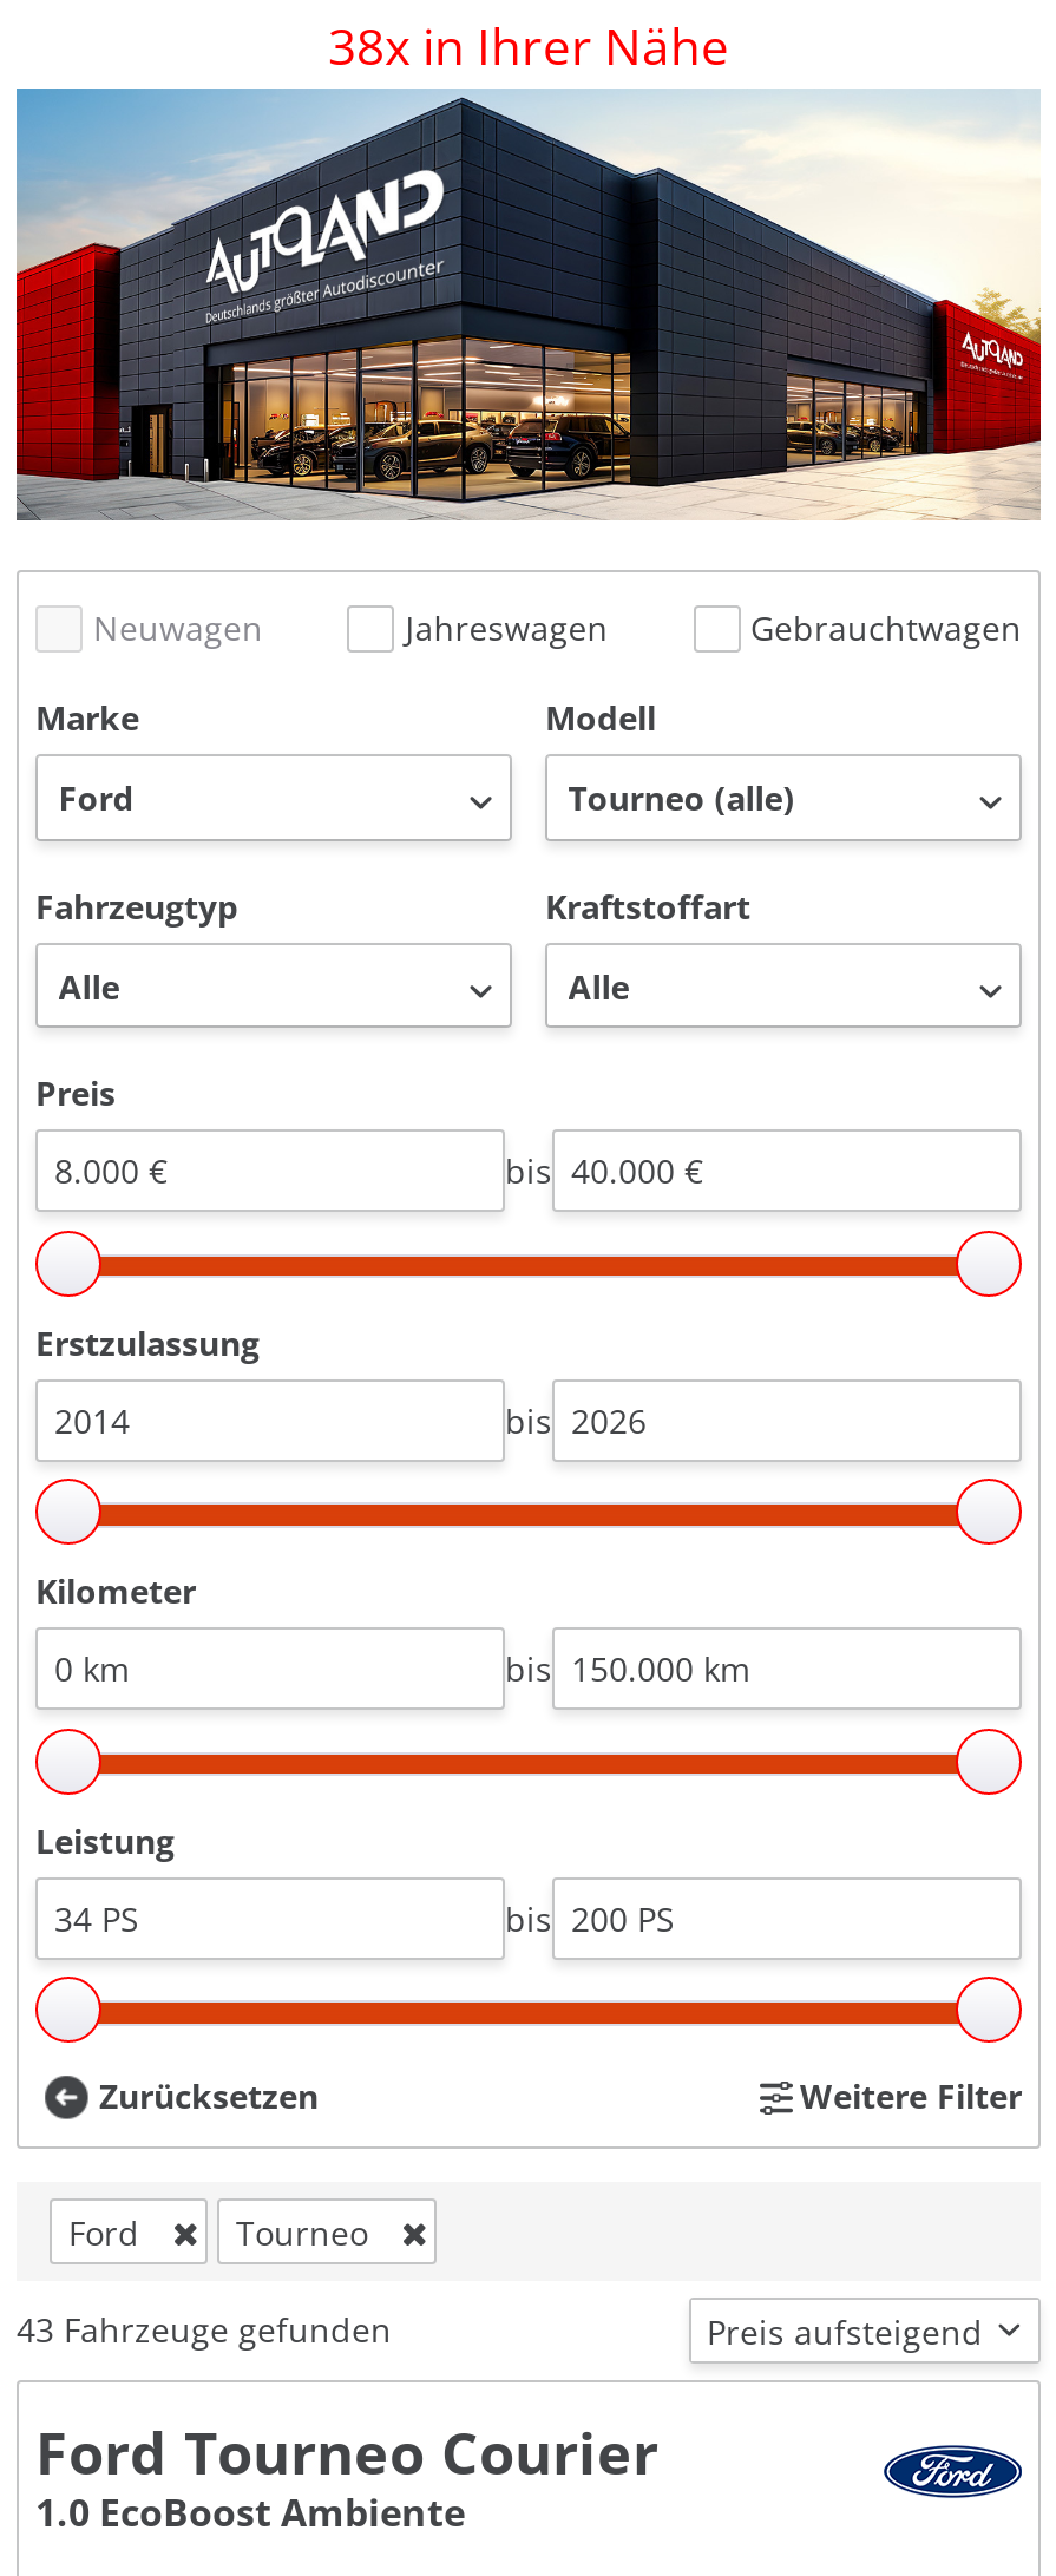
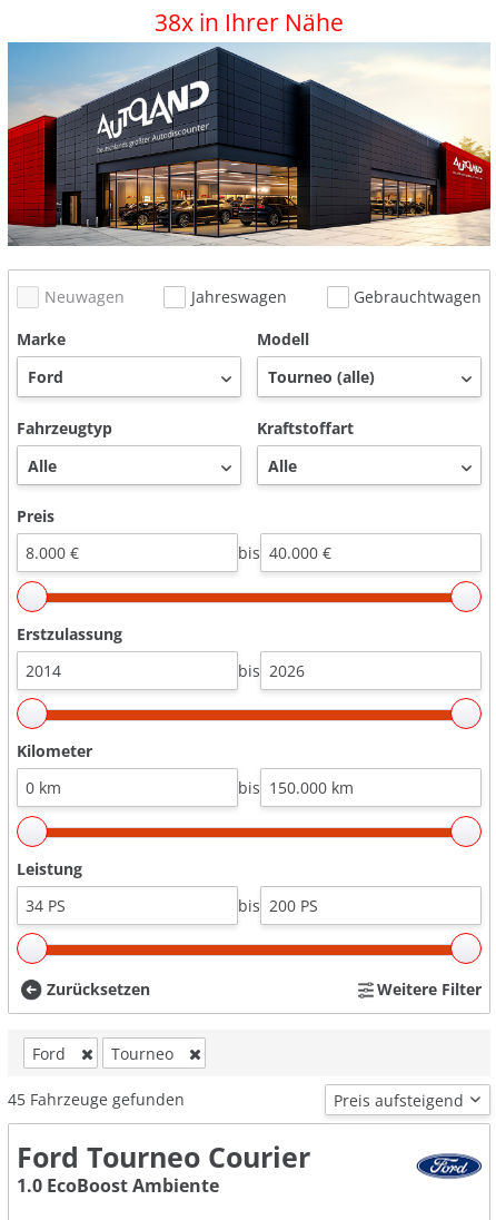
- 43 Fahrzeuge gefunden
+ 45 Fahrzeuge gefunden
